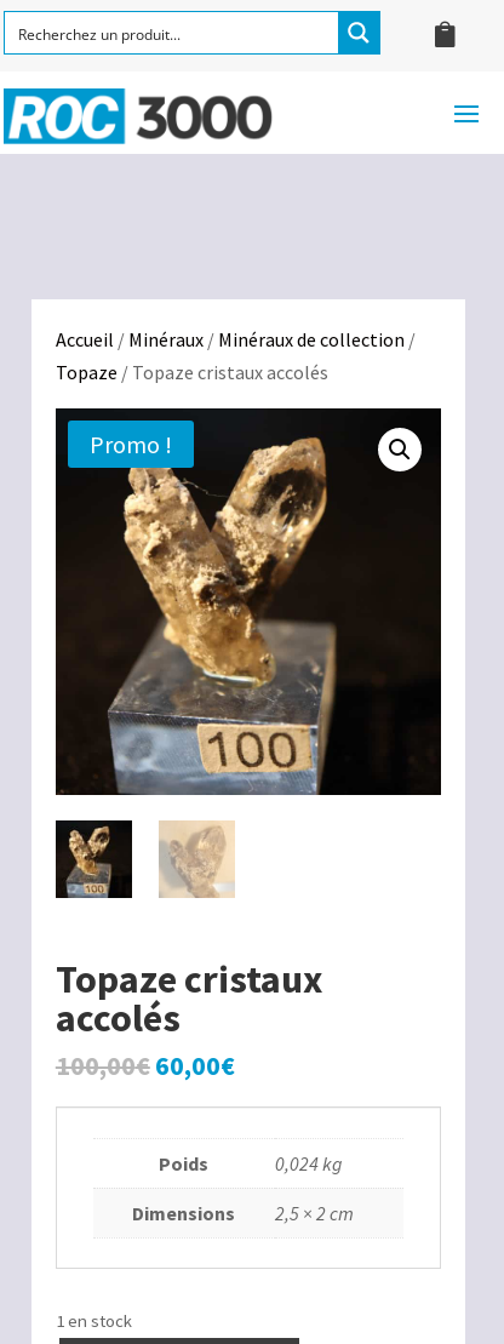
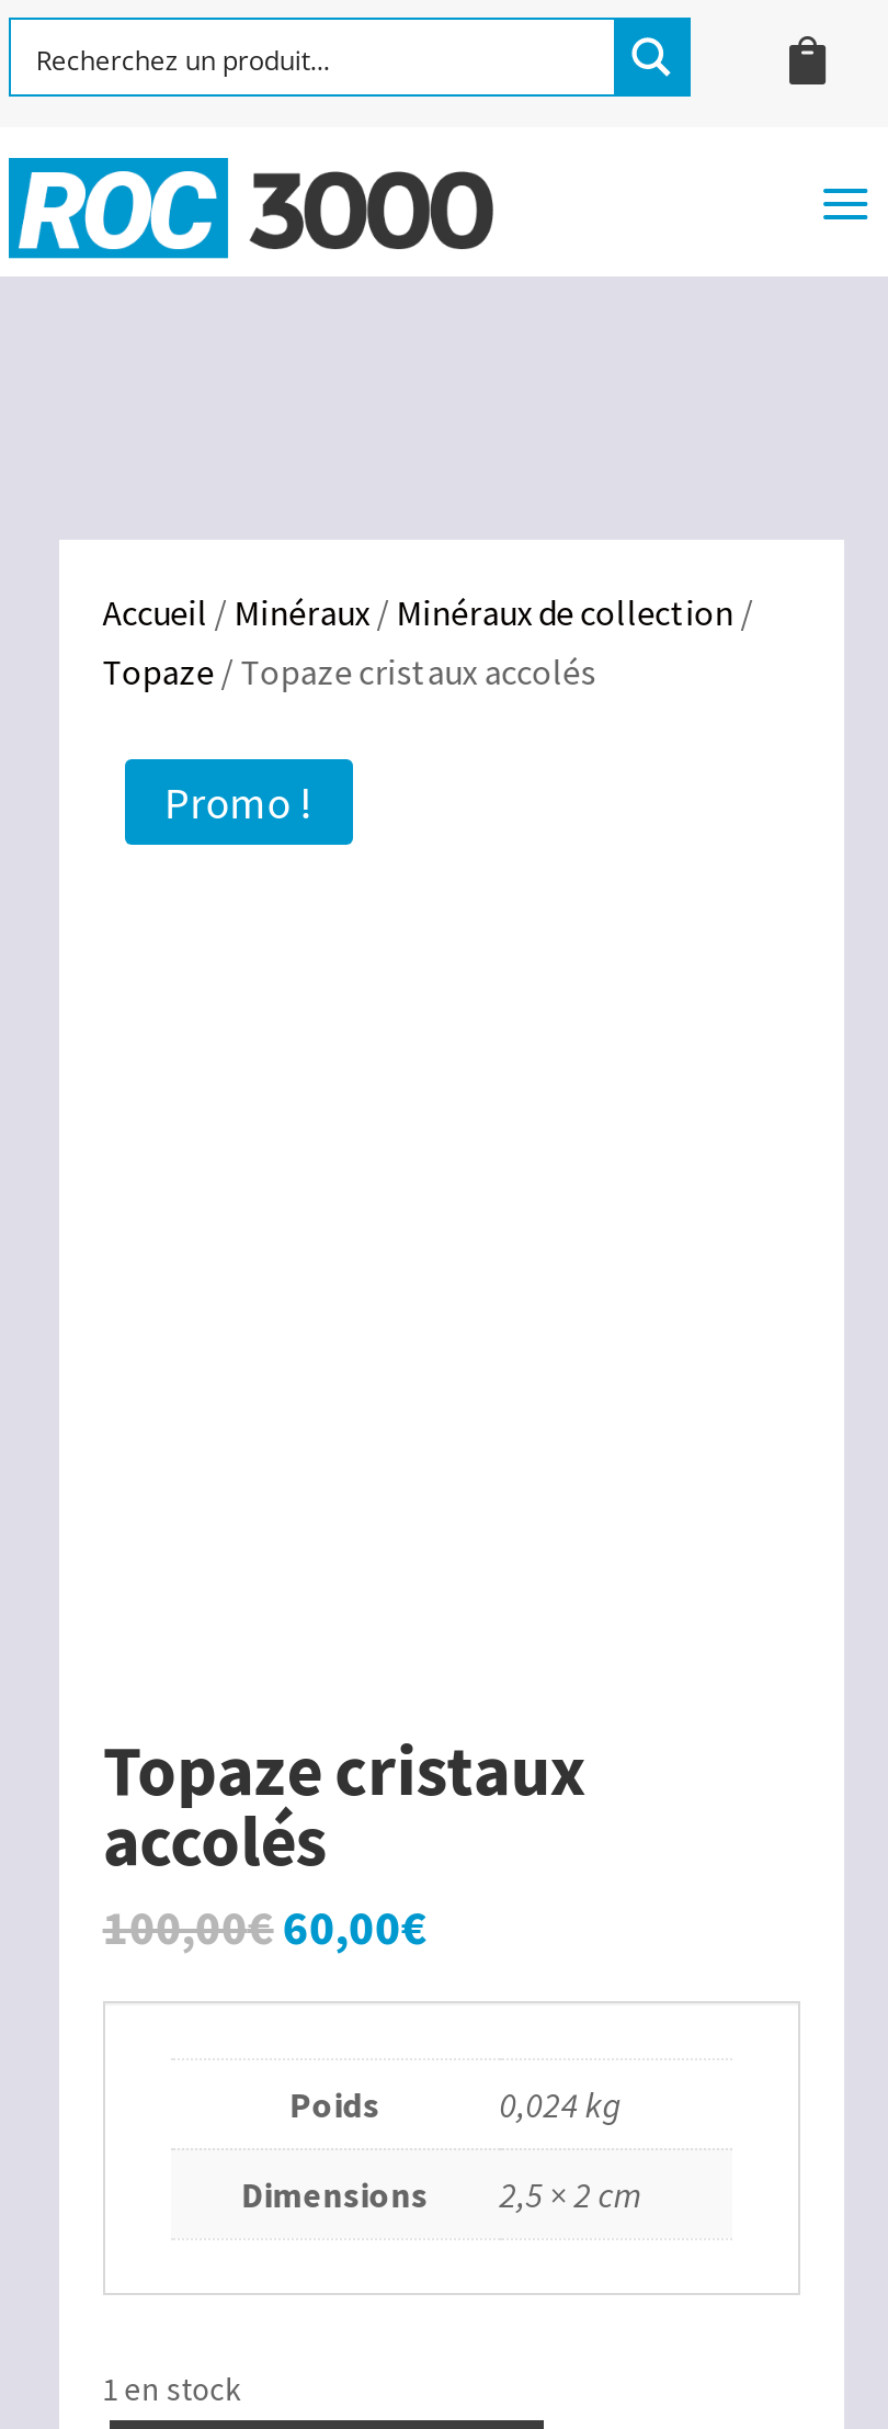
- [image]

- [image]

- [image]
